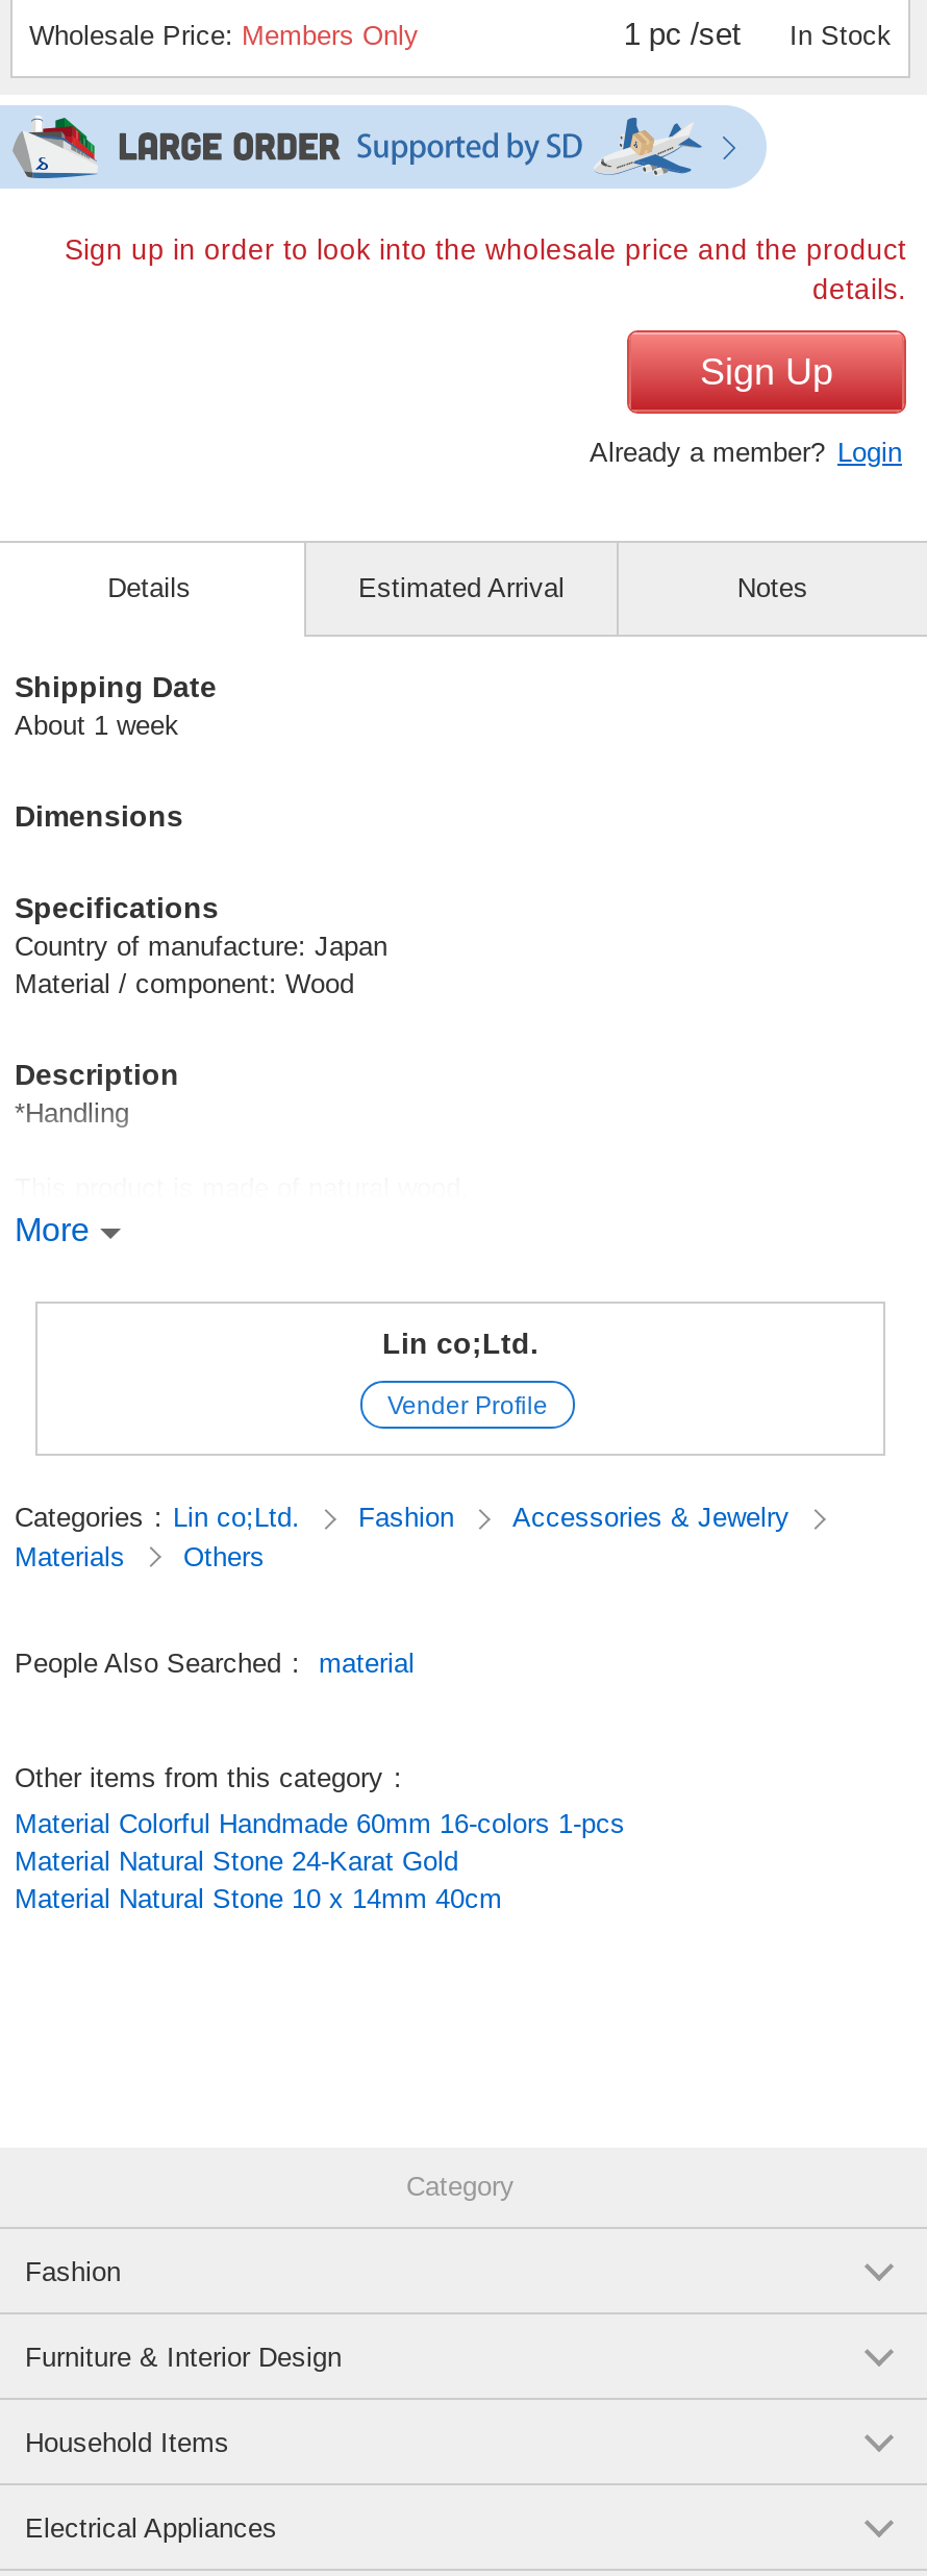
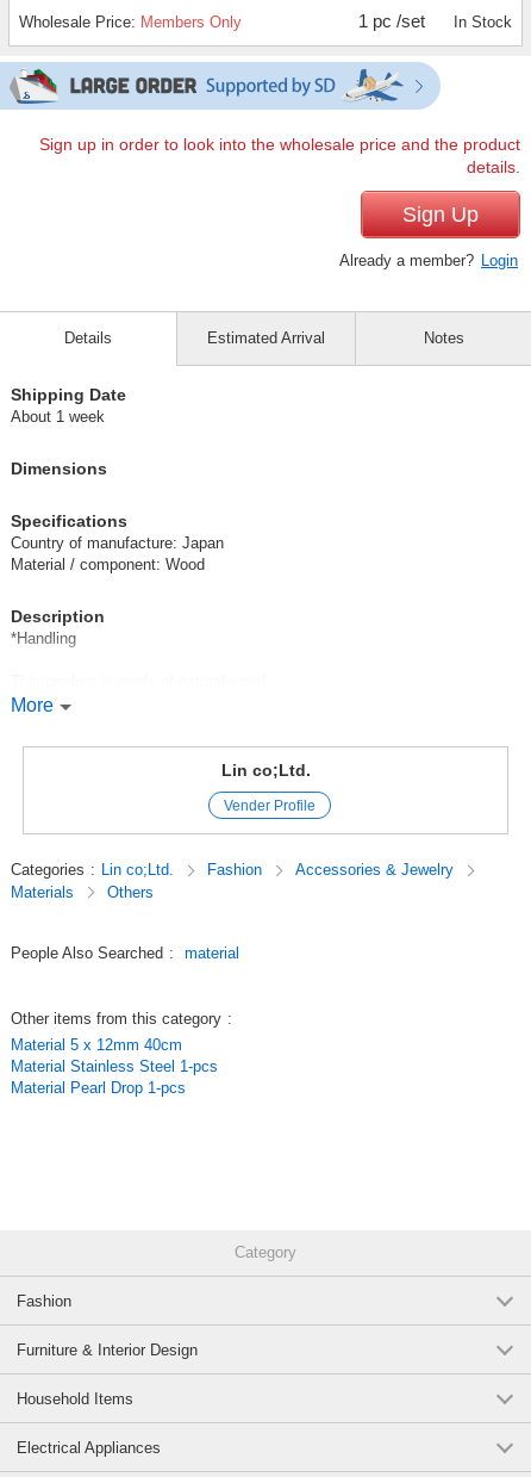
- Material Colorful Handmade 60mm 16-colors 1-pcs
- Material Natural Stone 24-Karat Gold
- Material Natural Stone 10 x 14mm 40cm
+ Material 5 x 12mm 40cm
+ Material Stainless Steel 1-pcs
+ Material Pearl Drop 1-pcs
